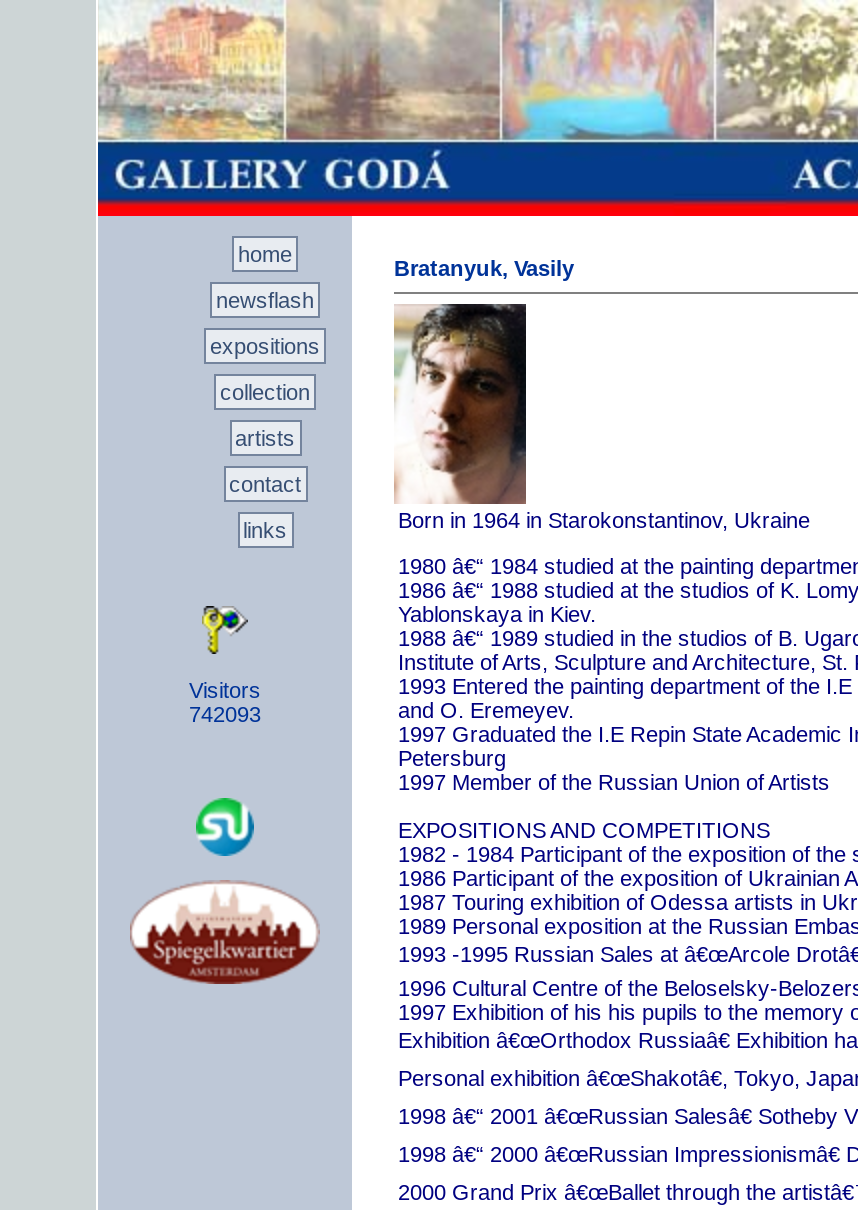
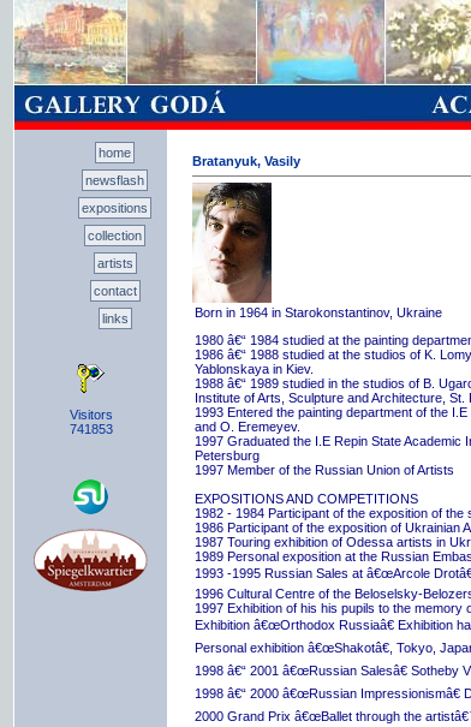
- 742093
+ 741853
